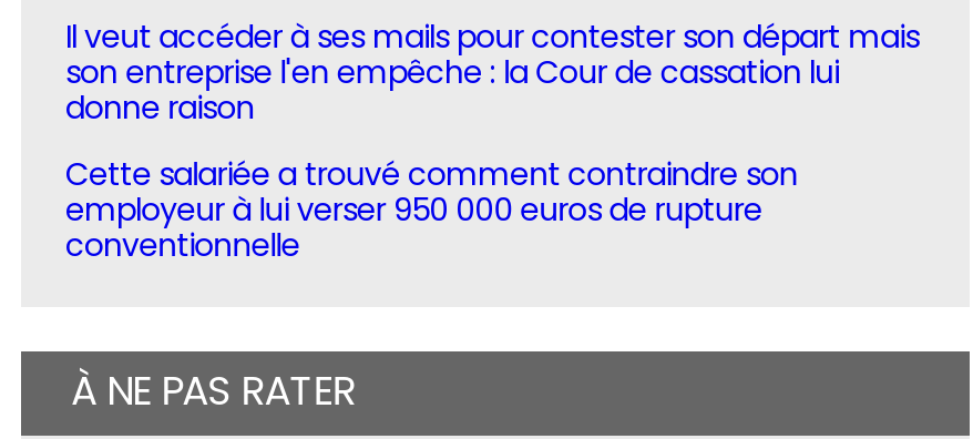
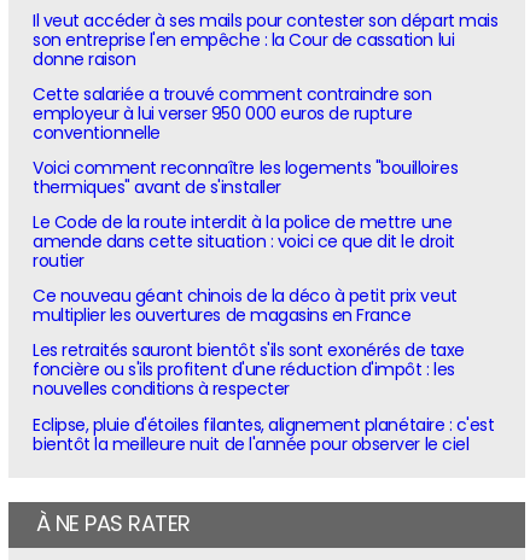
+ Voici comment reconnaître les logements "bouilloires
+ thermiques" avant de s'installer
+ Le Code de la route interdit à la police de mettre une
+ amende dans cette situation : voici ce que dit le droit
+ routier
+ Ce nouveau géant chinois de la déco à petit prix veut
+ multiplier les ouvertures de magasins en France
+ Les retraités sauront bientôt s'ils sont exonérés de taxe
+ foncière ou s'ils profitent d'une réduction d'impôt : les
+ nouvelles conditions à respecter
+ Eclipse, pluie d'étoiles filantes, alignement planétaire : c'est
+ bientôt la meilleure nuit de l'année pour observer le ciel
